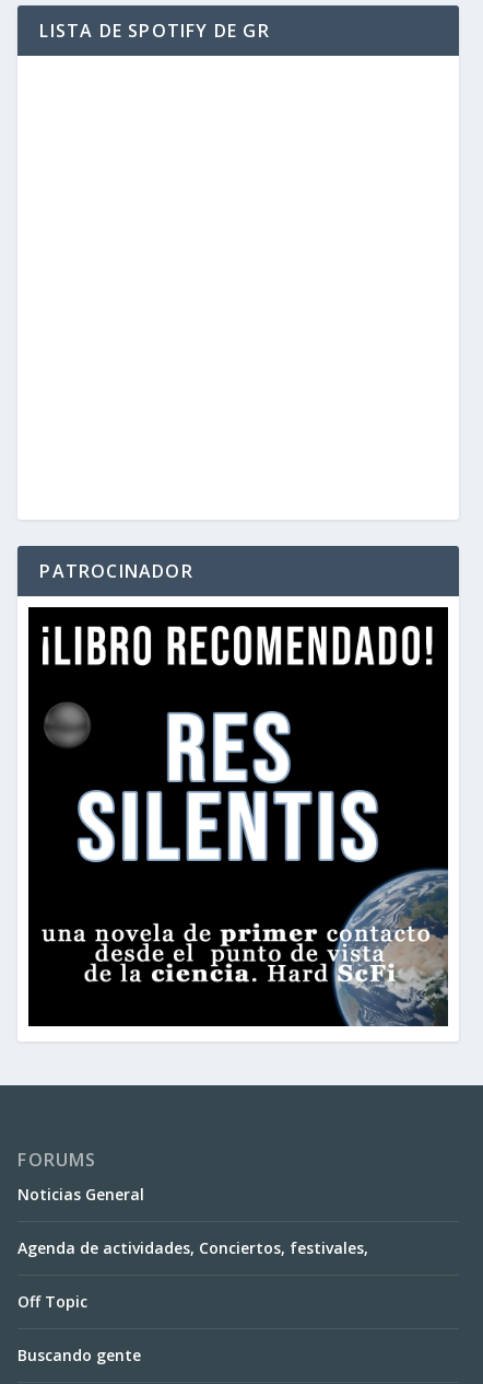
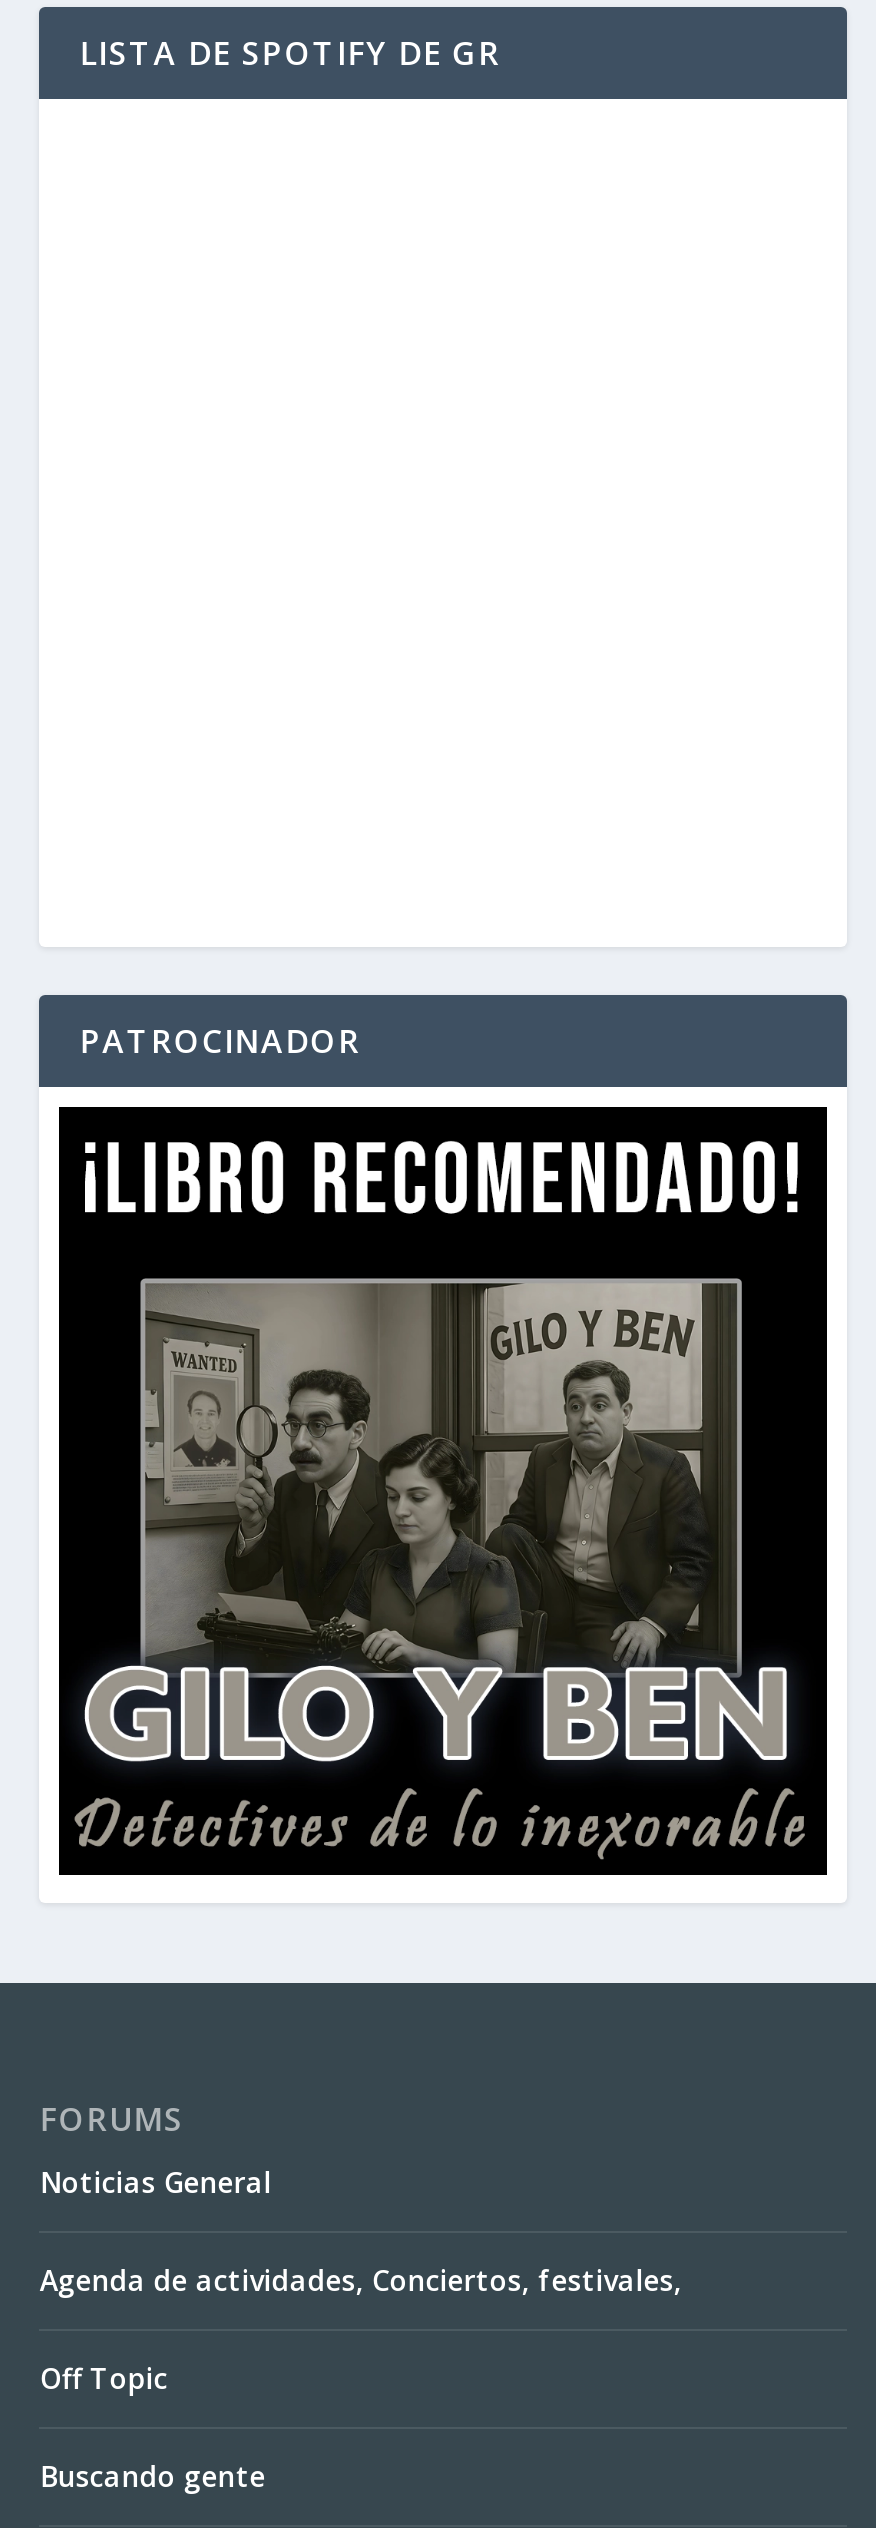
- [image]
+ [image]
